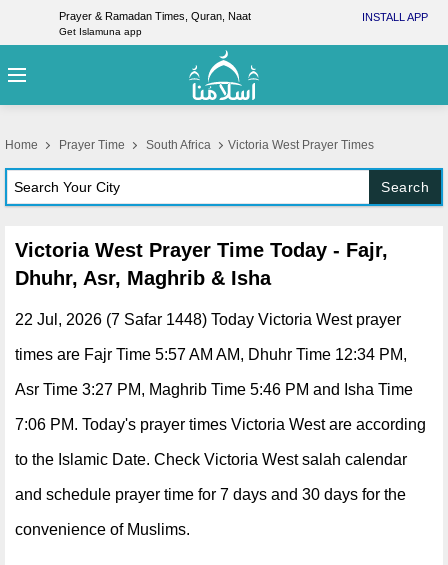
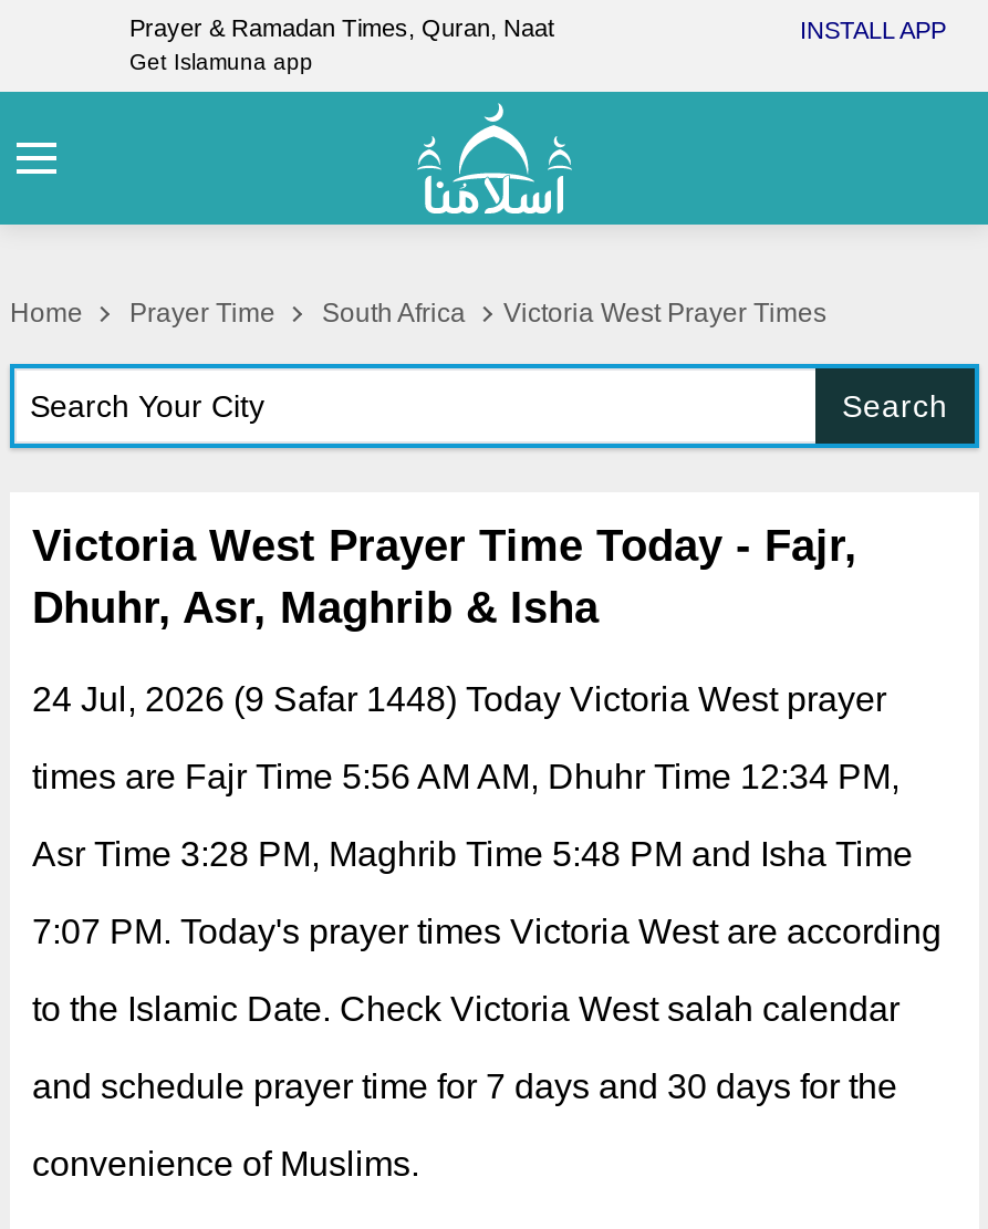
- 22 Jul, 2026 (7 Safar 1448) Today Victoria West prayer
+ 24 Jul, 2026 (9 Safar 1448) Today Victoria West prayer

- times are Fajr Time 5:57 AM AM, Dhuhr Time 12:34 PM,
+ times are Fajr Time 5:56 AM AM, Dhuhr Time 12:34 PM,

- Asr Time 3:27 PM, Maghrib Time 5:46 PM and Isha Time
+ Asr Time 3:28 PM, Maghrib Time 5:48 PM and Isha Time

- 7:06 PM. Today's prayer times Victoria West are according
+ 7:07 PM. Today's prayer times Victoria West are according
